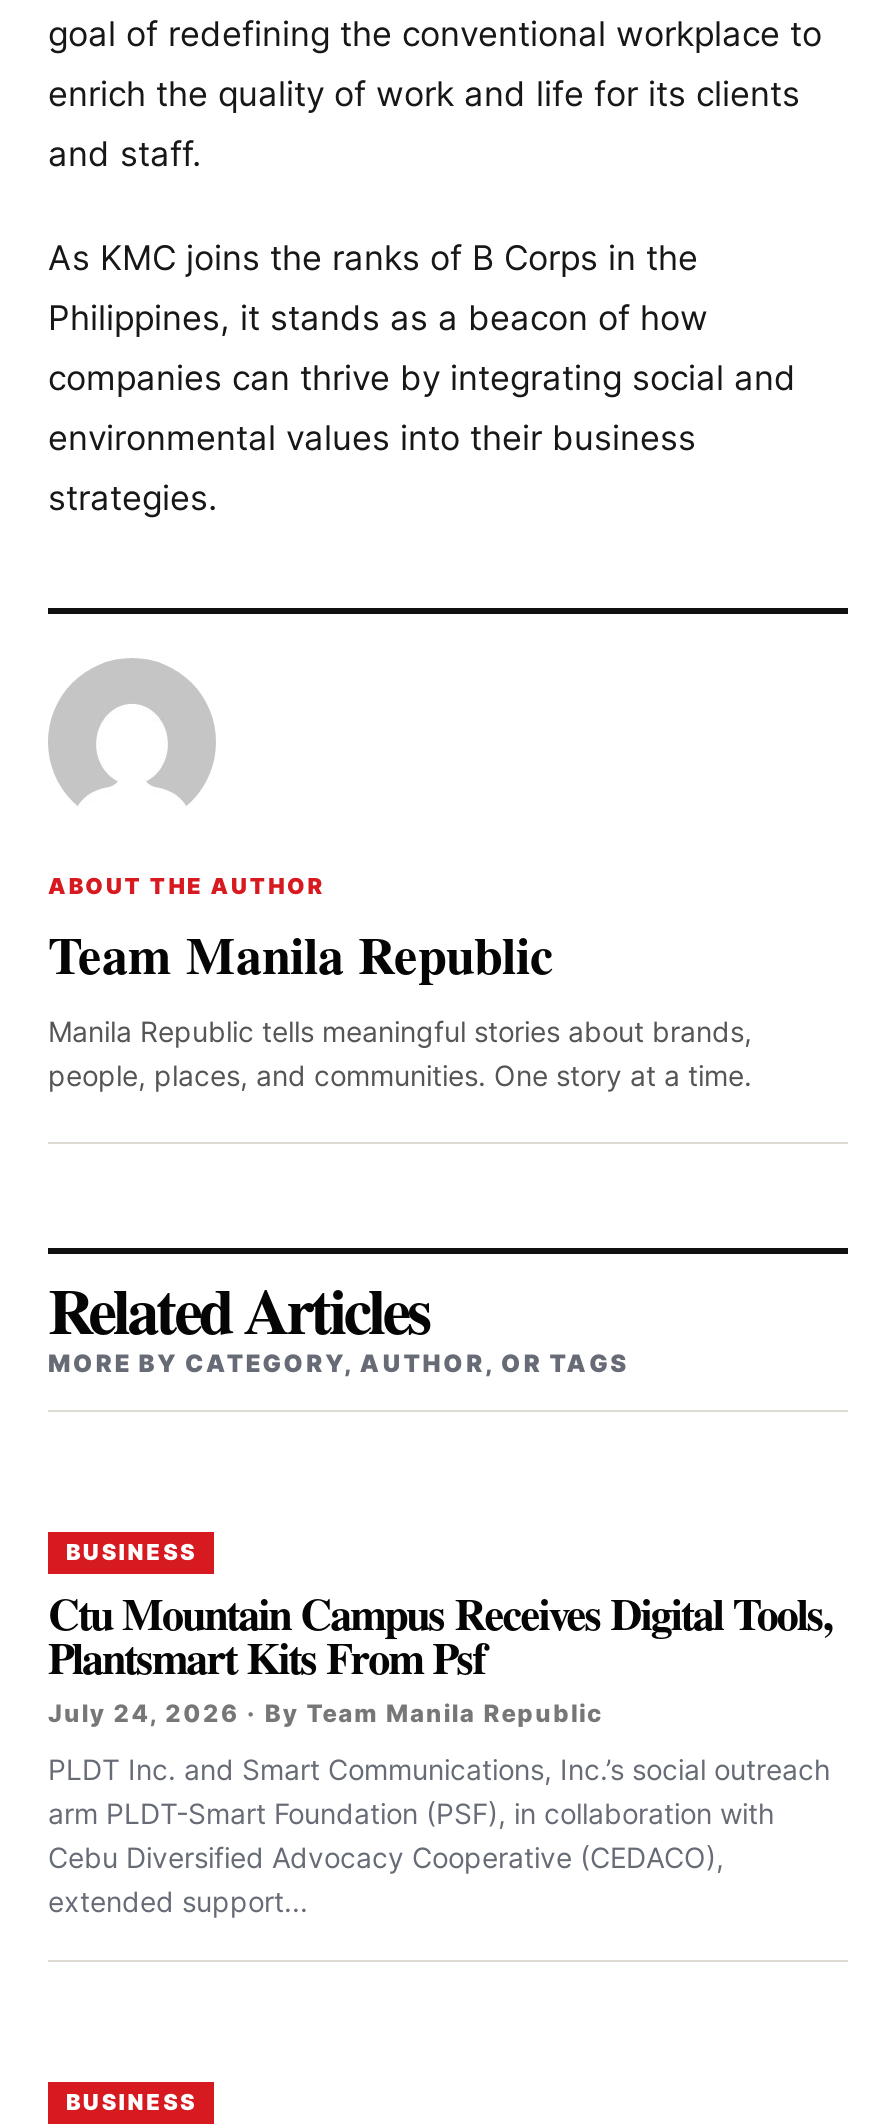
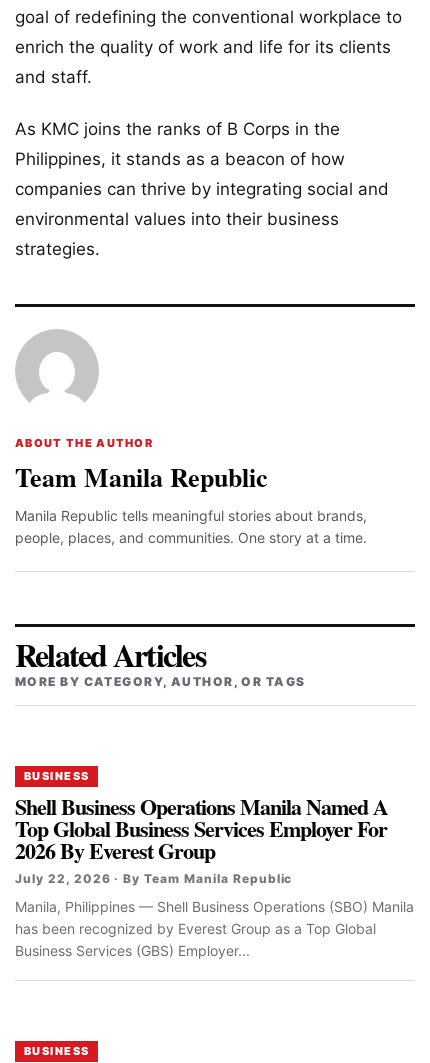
- Ctu Mountain Campus Receives Digital Tools,
- Plantsmart Kits From Psf
- July 24, 2026 · By Team Manila Republic
+ Shell Business Operations Manila Named A
+ Top Global Business Services Employer For
+ 2026 By Everest Group
+ July 22, 2026 · By Team Manila Republic

- PLDT Inc. and Smart Communications, Inc.’s social outreach
- arm PLDT-Smart Foundation (PSF), in collaboration with
- Cebu Diversified Advocacy Cooperative (CEDACO),
- extended support...
+ Manila, Philippines — Shell Business Operations (SBO) Manila
+ has been recognized by Everest Group as a Top Global
+ Business Services (GBS) Employer...
